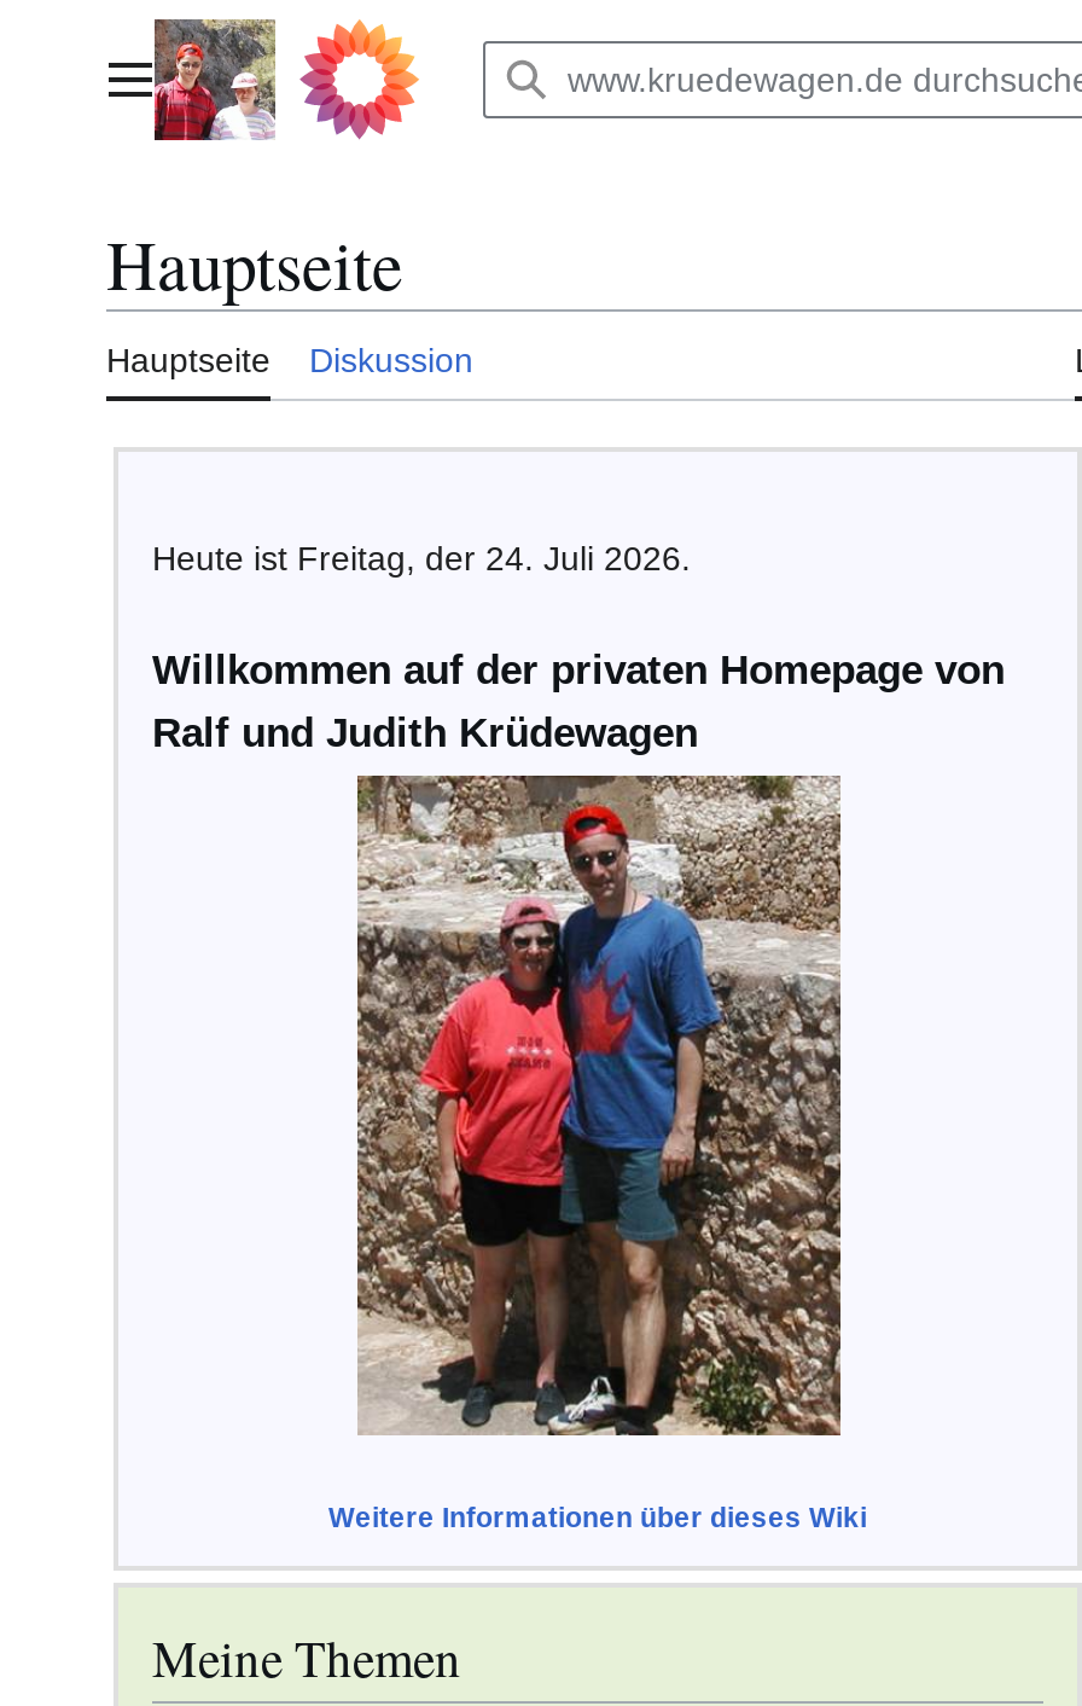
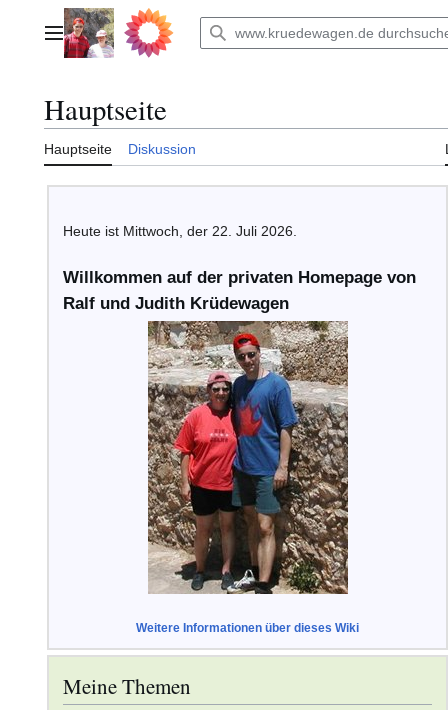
- Heute ist Freitag, der 24. Juli 2026.
+ Heute ist Mittwoch, der 22. Juli 2026.
